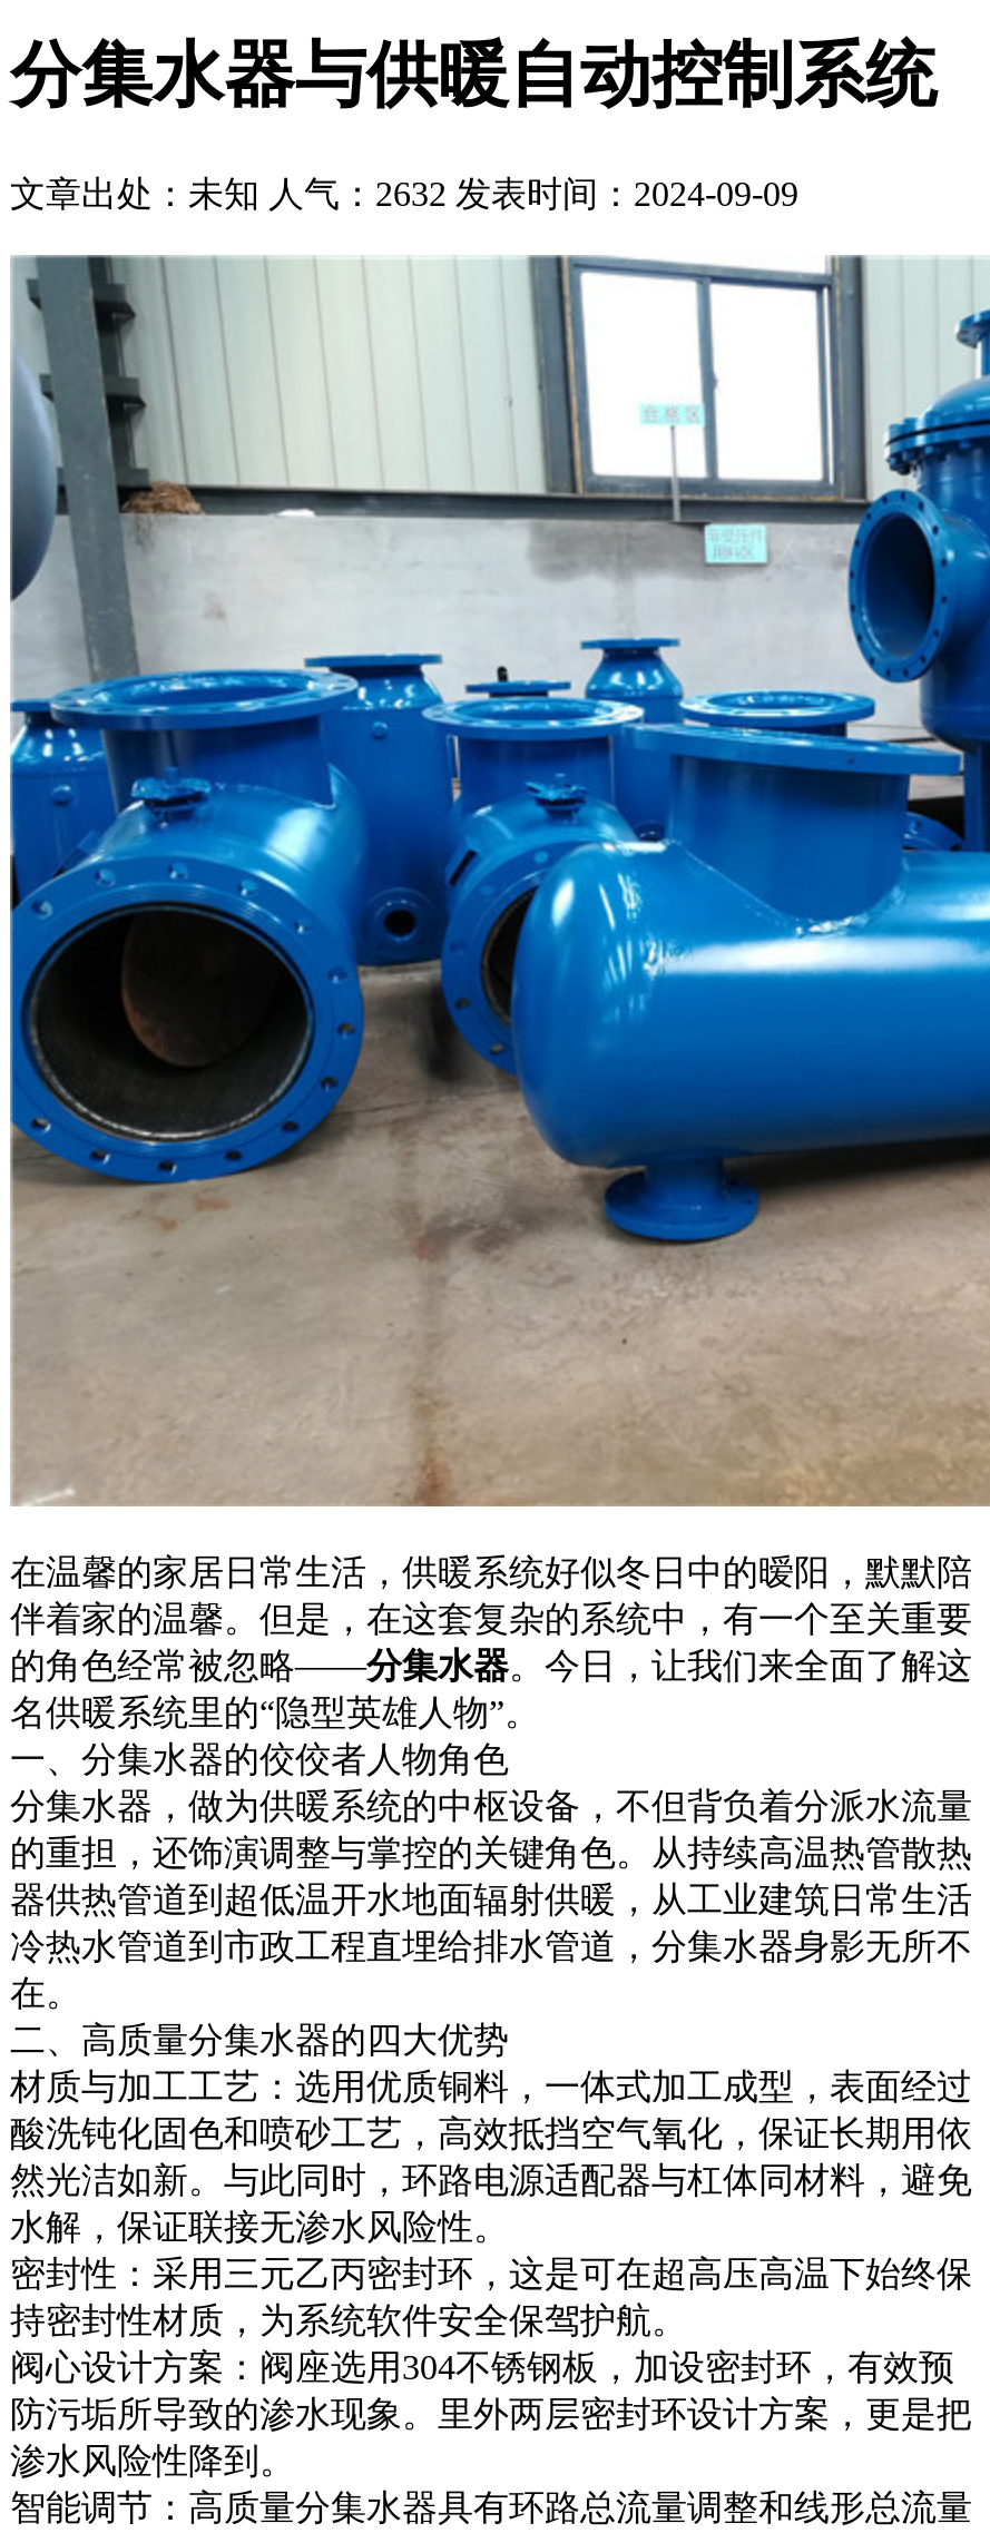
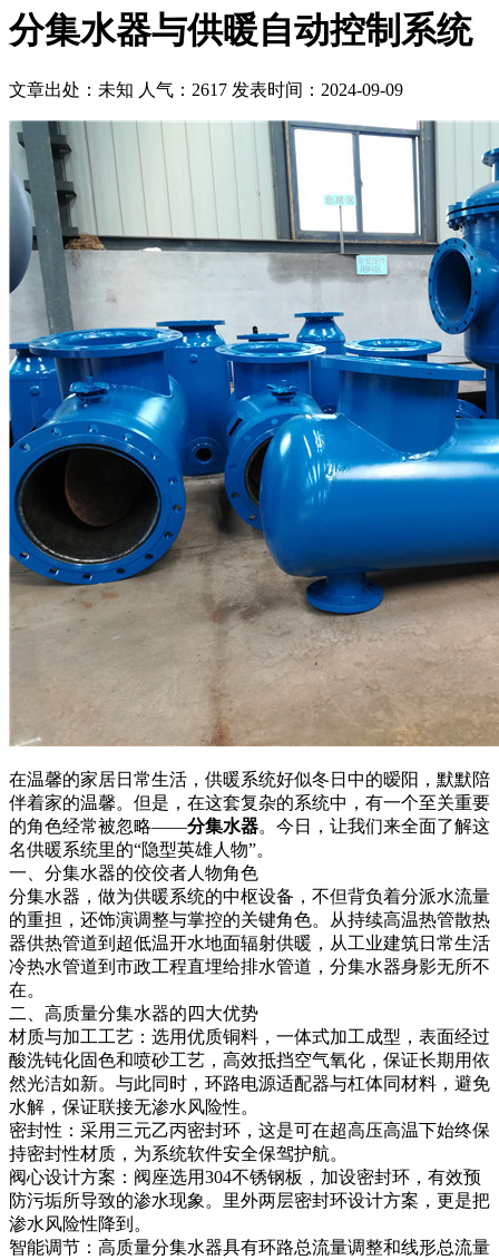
- 文章出处：未知 人气：2632 发表时间：2024-09-09
+ 文章出处：未知 人气：2617 发表时间：2024-09-09
